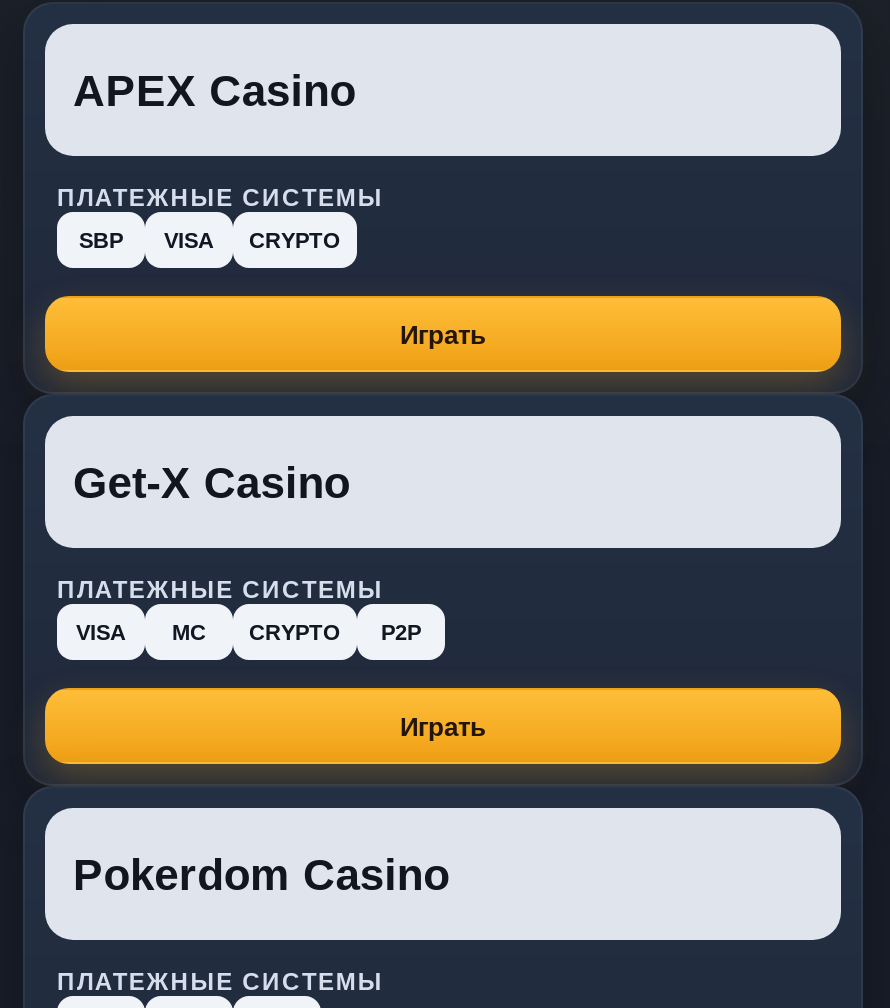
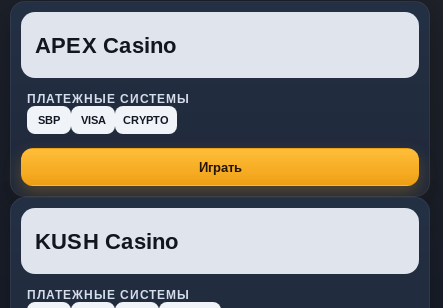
- Get-X Casino
- ПЛАТЕЖНЫЕ СИСТЕМЫ
- VISA
- MC
- CRYPTO
- P2P
- Играть
- Pokerdom Casino
+ KUSH Casino
